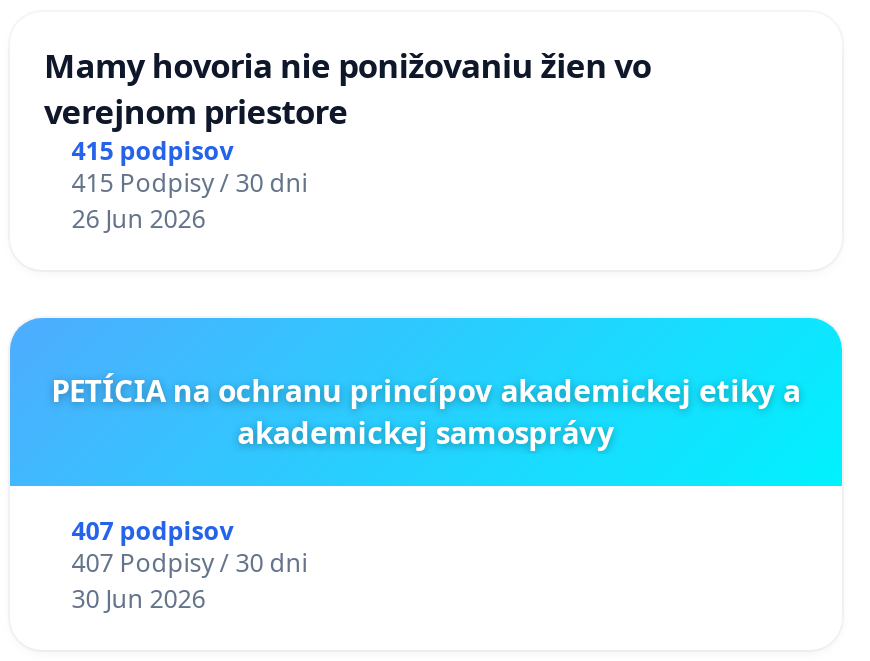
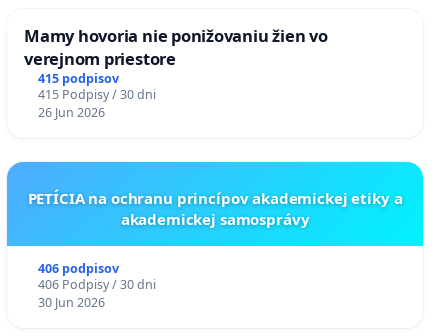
- 407 podpisov
+ 406 podpisov

- 407 Podpisy / 30 dni
+ 406 Podpisy / 30 dni
